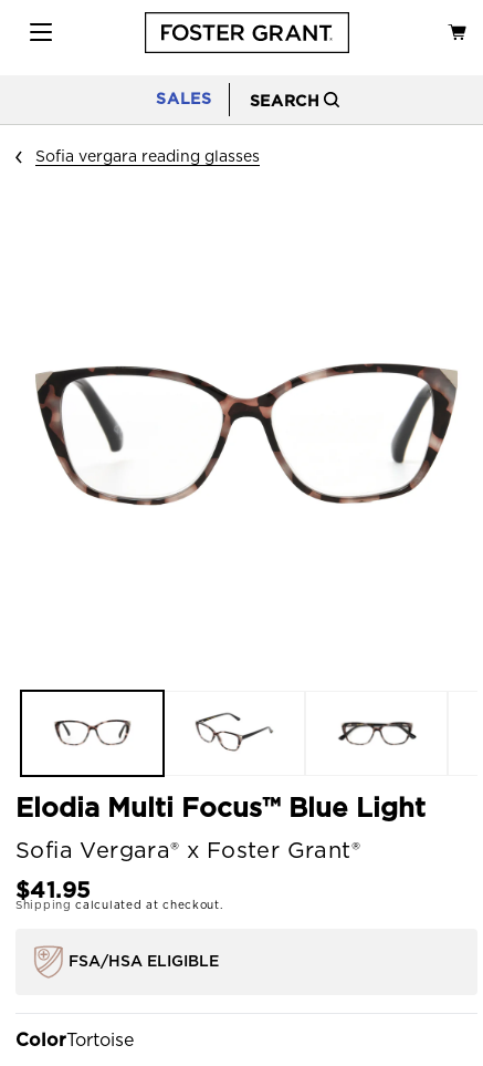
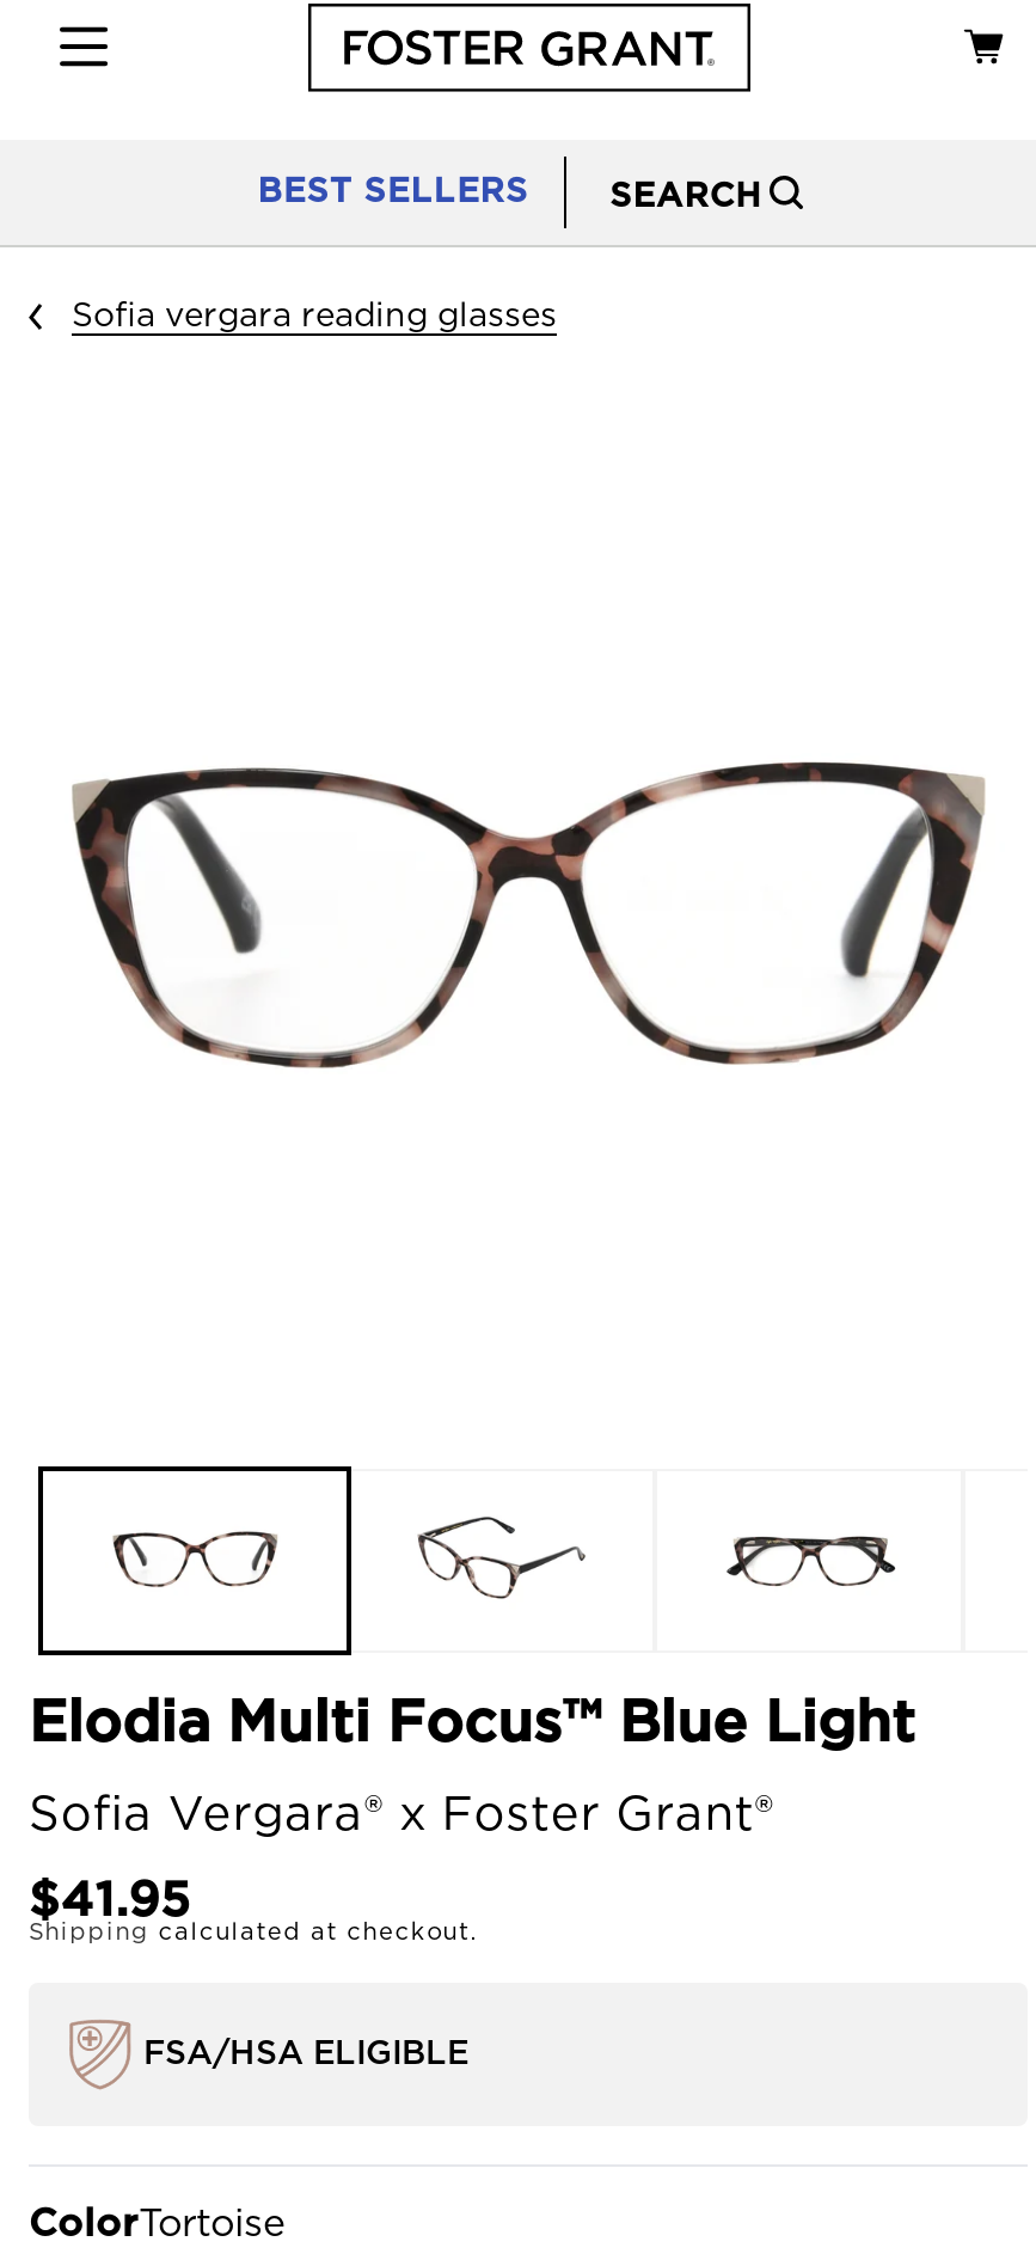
- SALES
+ BEST SELLERS
